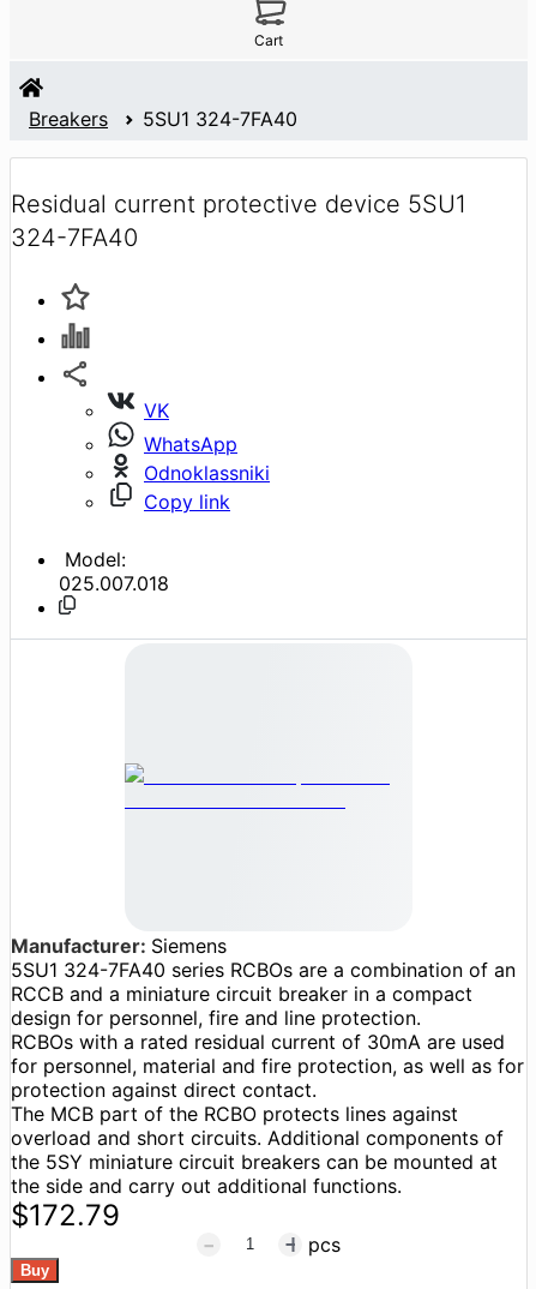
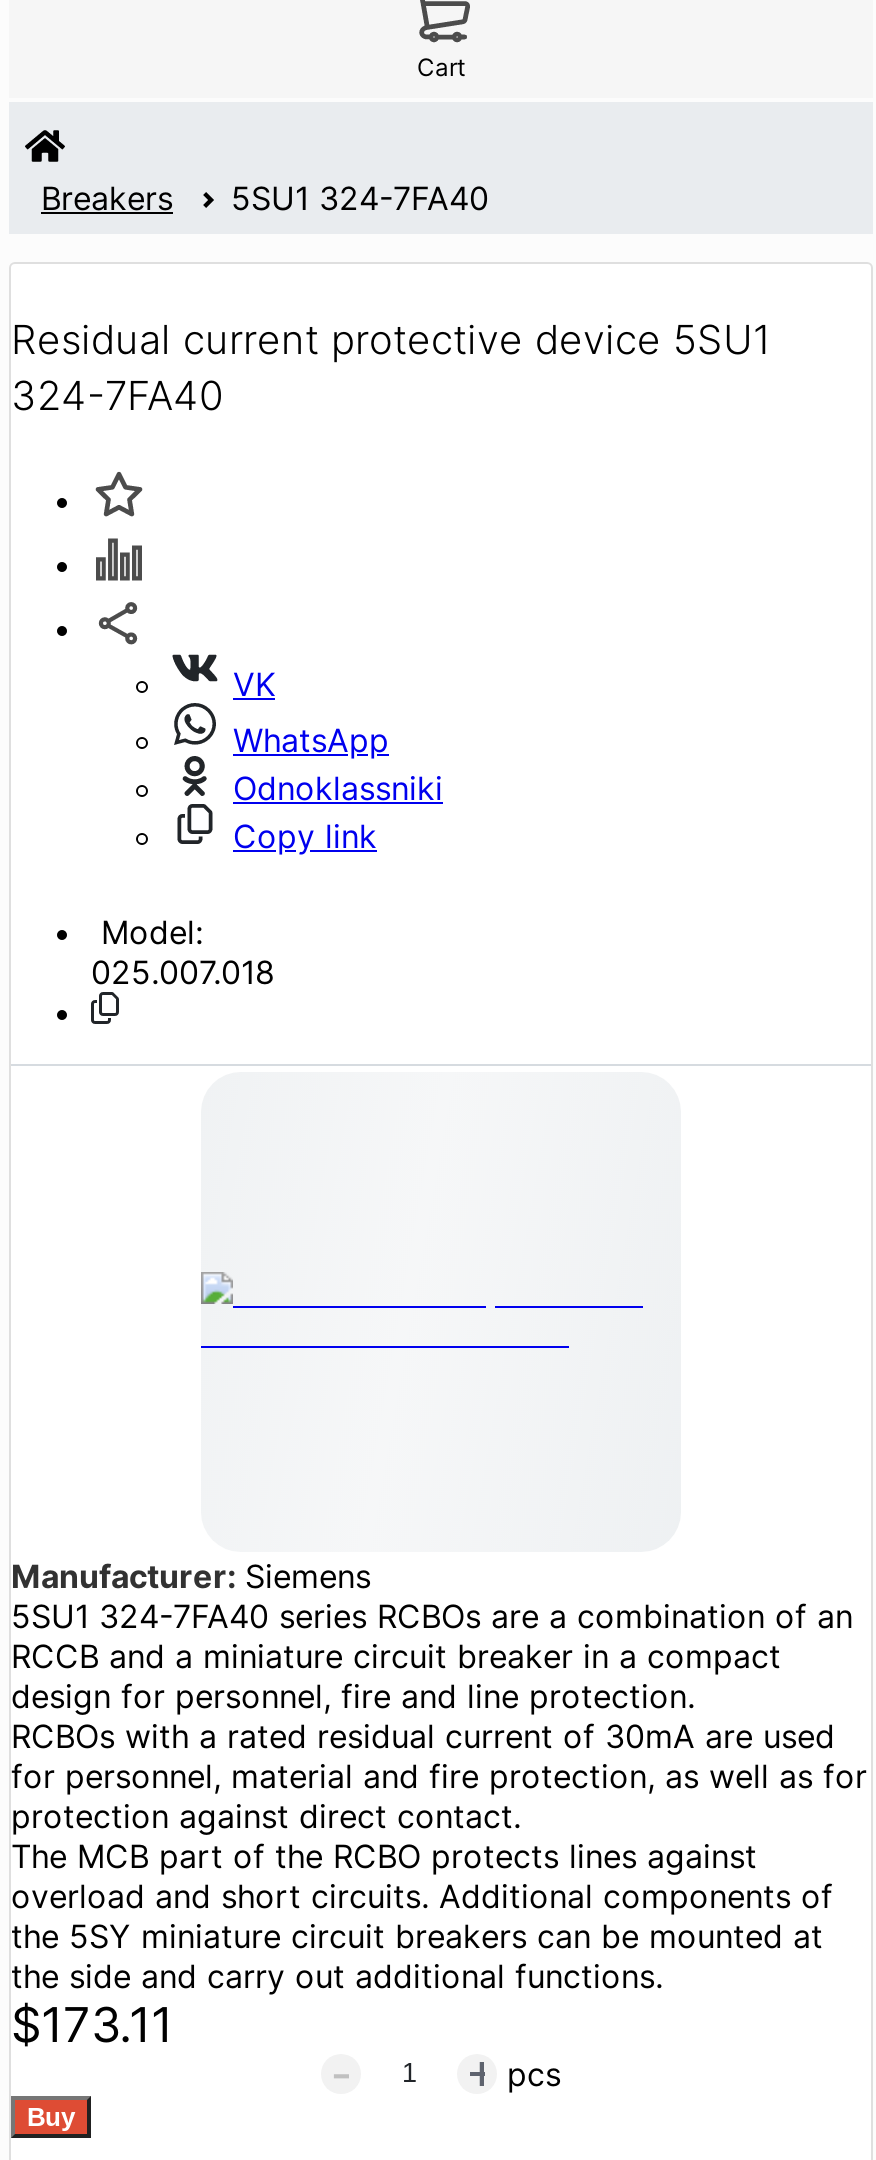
- $172.79
+ $173.11
